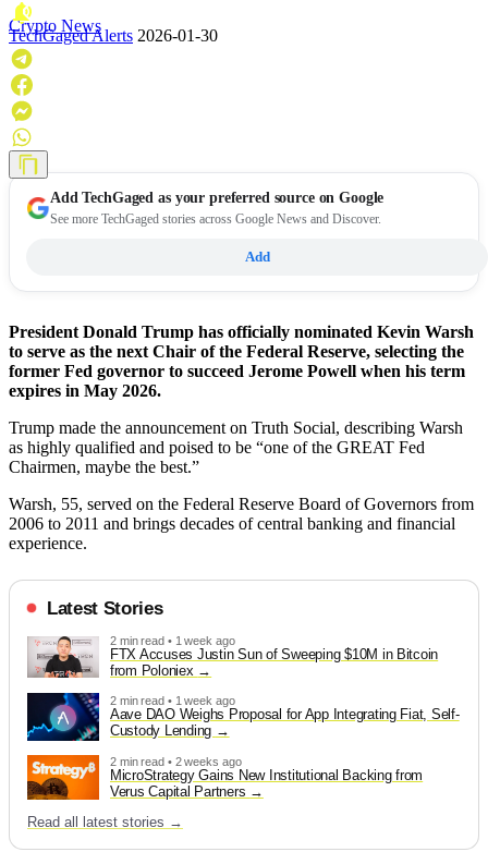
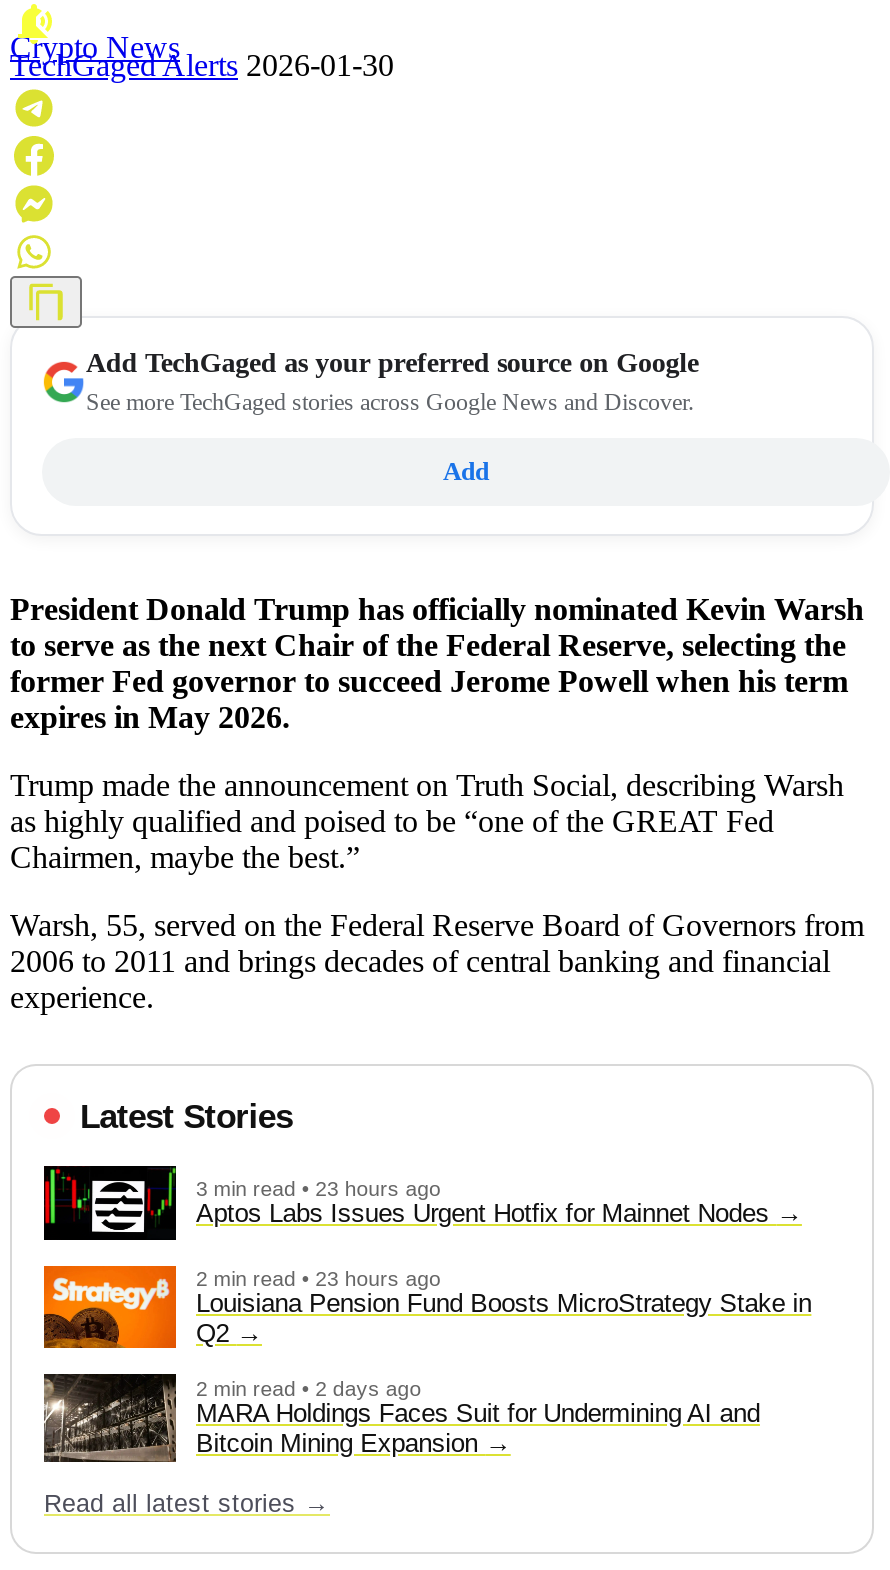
- [image]
- 2 min read • 1 week ago
- FTX Accuses Justin Sun of Sweeping $10M in Bitcoin
- from Poloniex
+ [image]
+ 3 min read • 23 hours ago
+ Aptos Labs Issues Urgent Hotfix for Mainnet Nodes

- [image]
- 2 min read • 1 week ago
- Aave DAO Weighs Proposal for App Integrating Fiat, Self-
- Custody Lending
+ [image]
+ 2 min read • 23 hours ago
+ Louisiana Pension Fund Boosts MicroStrategy Stake in
+ Q2

- [image]
- 2 min read • 2 weeks ago
- MicroStrategy Gains New Institutional Backing from
- Verus Capital Partners
+ [image]
+ 2 min read • 2 days ago
+ MARA Holdings Faces Suit for Undermining AI and
+ Bitcoin Mining Expansion
